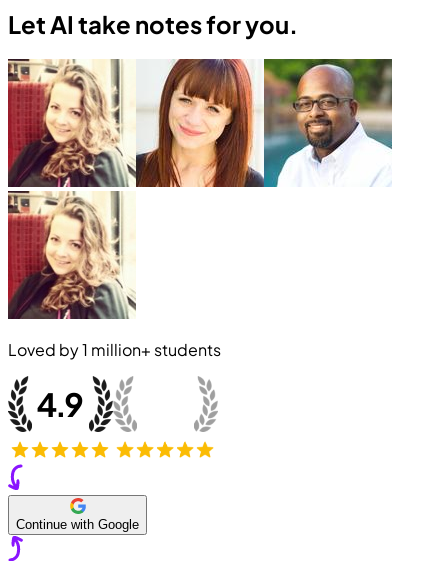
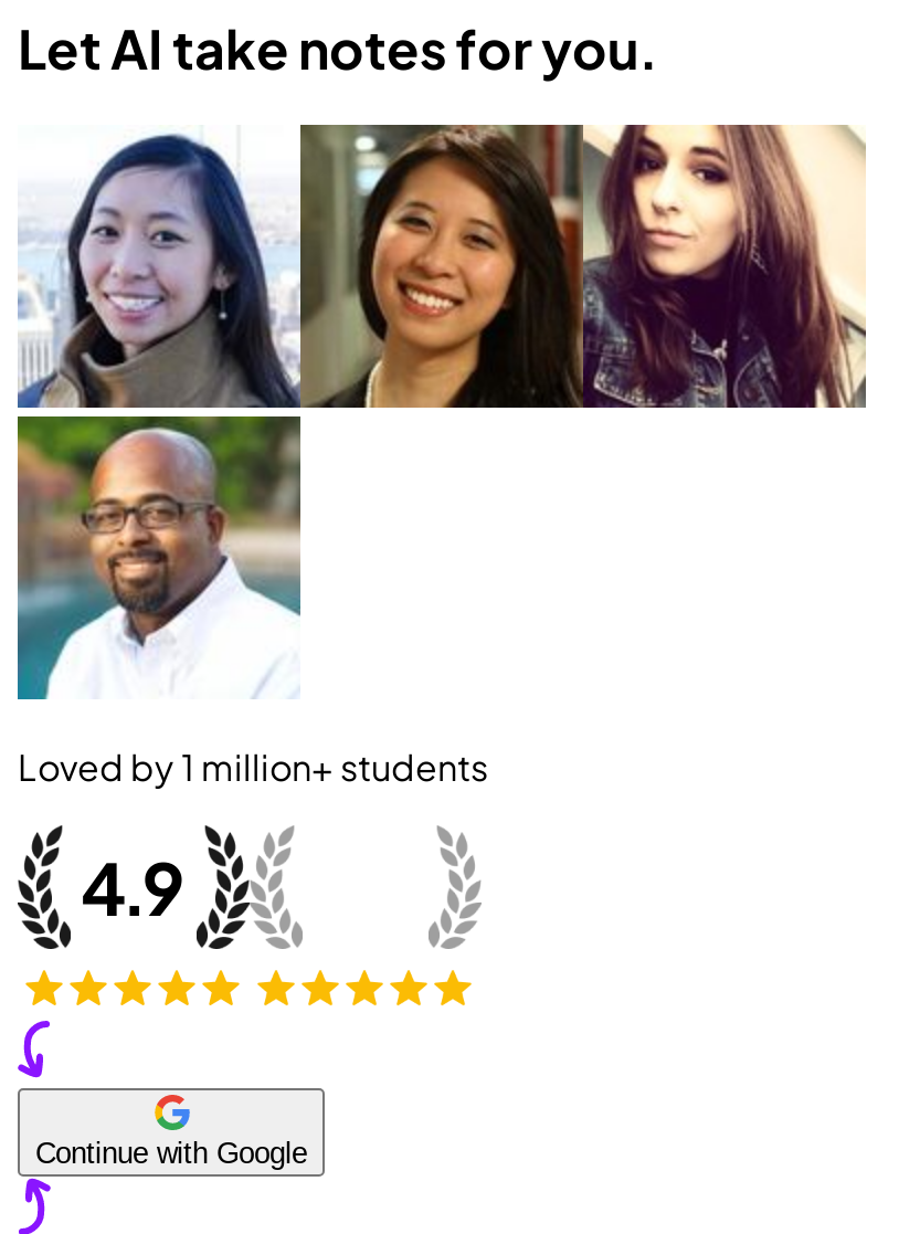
- [image]
+ [image]
